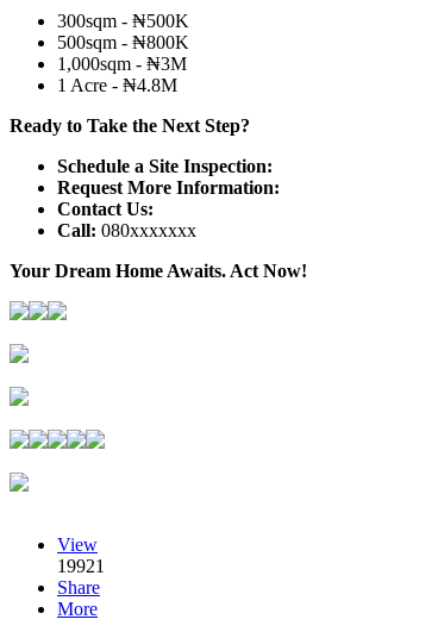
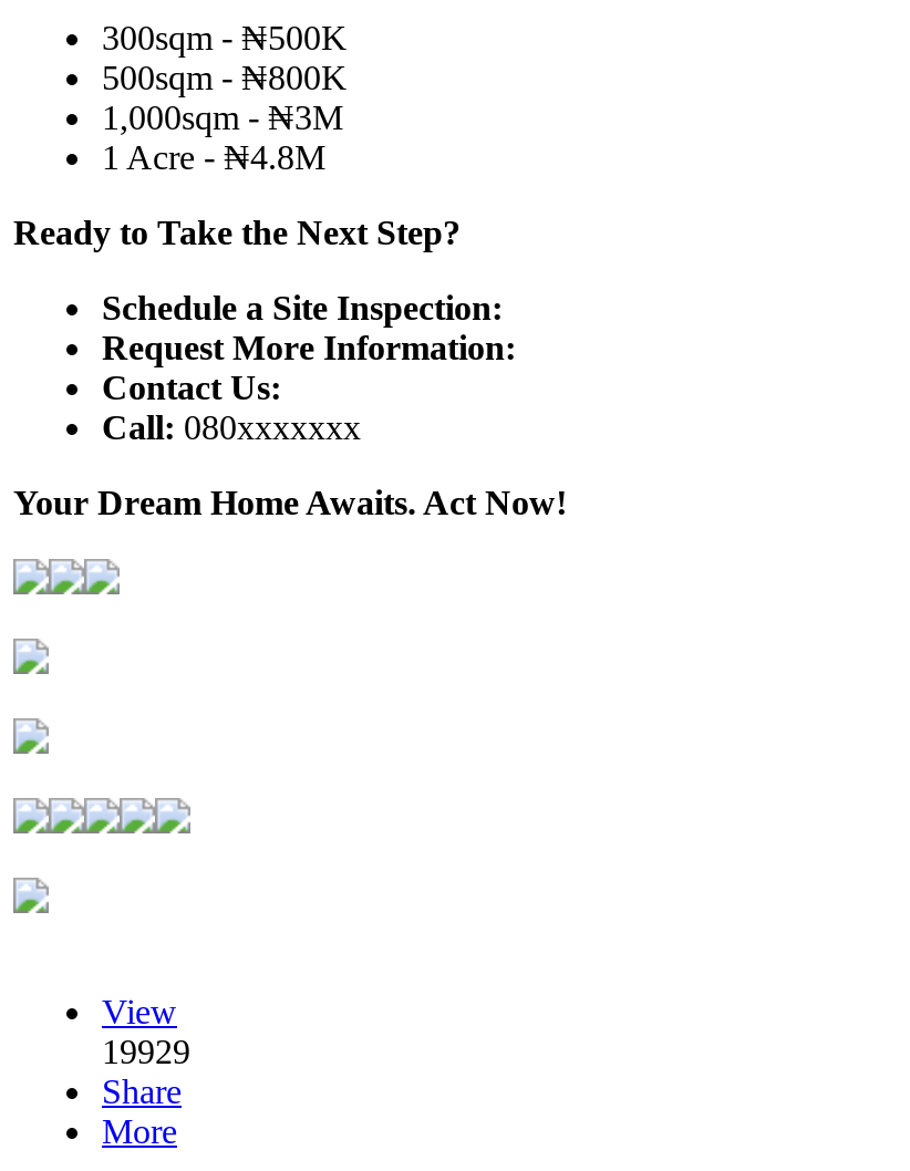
- 19921
+ 19929
